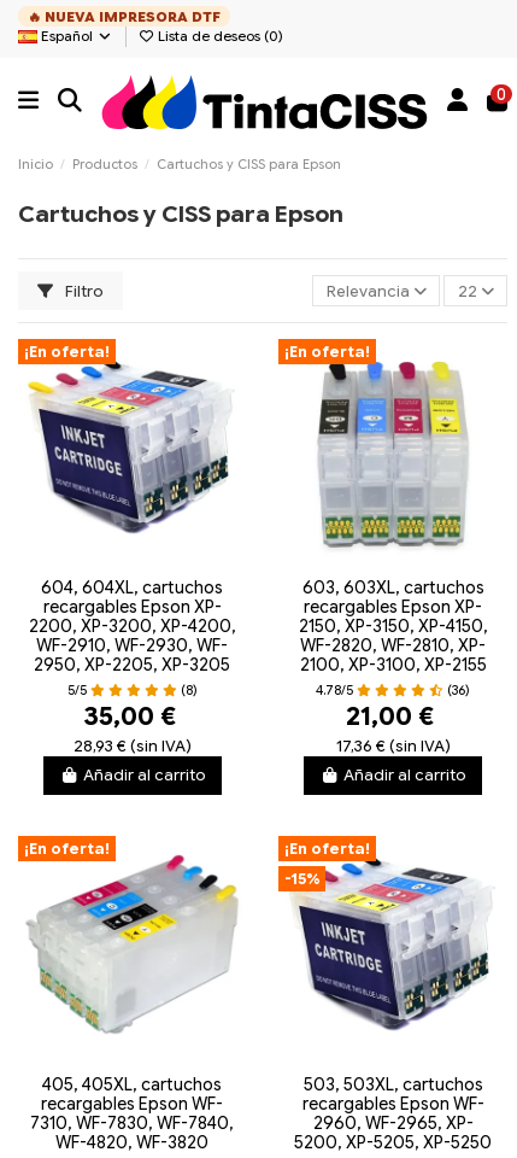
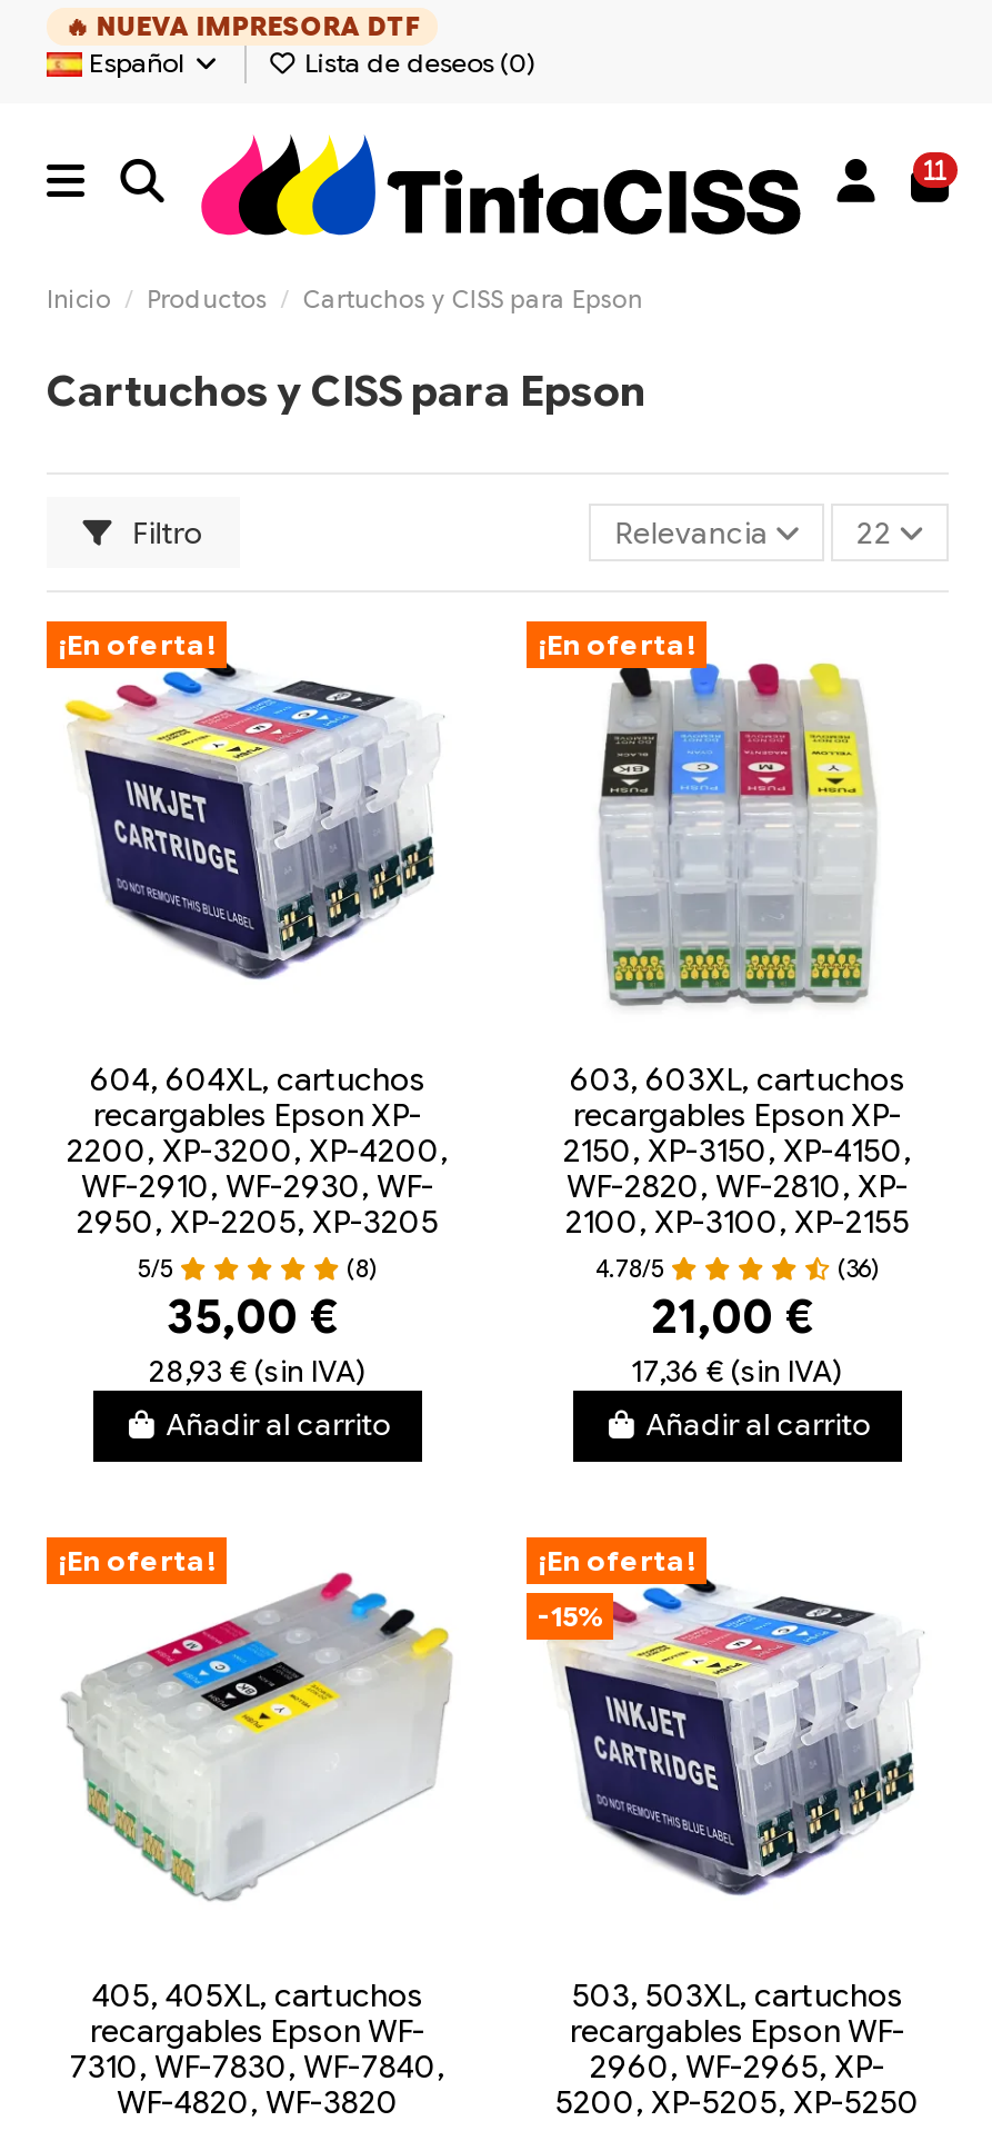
- 0
+ 11
